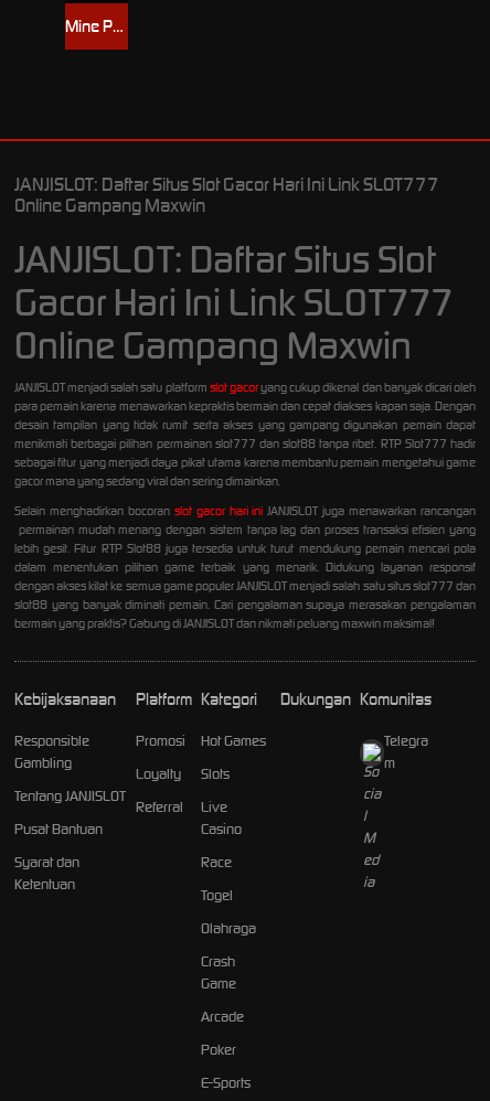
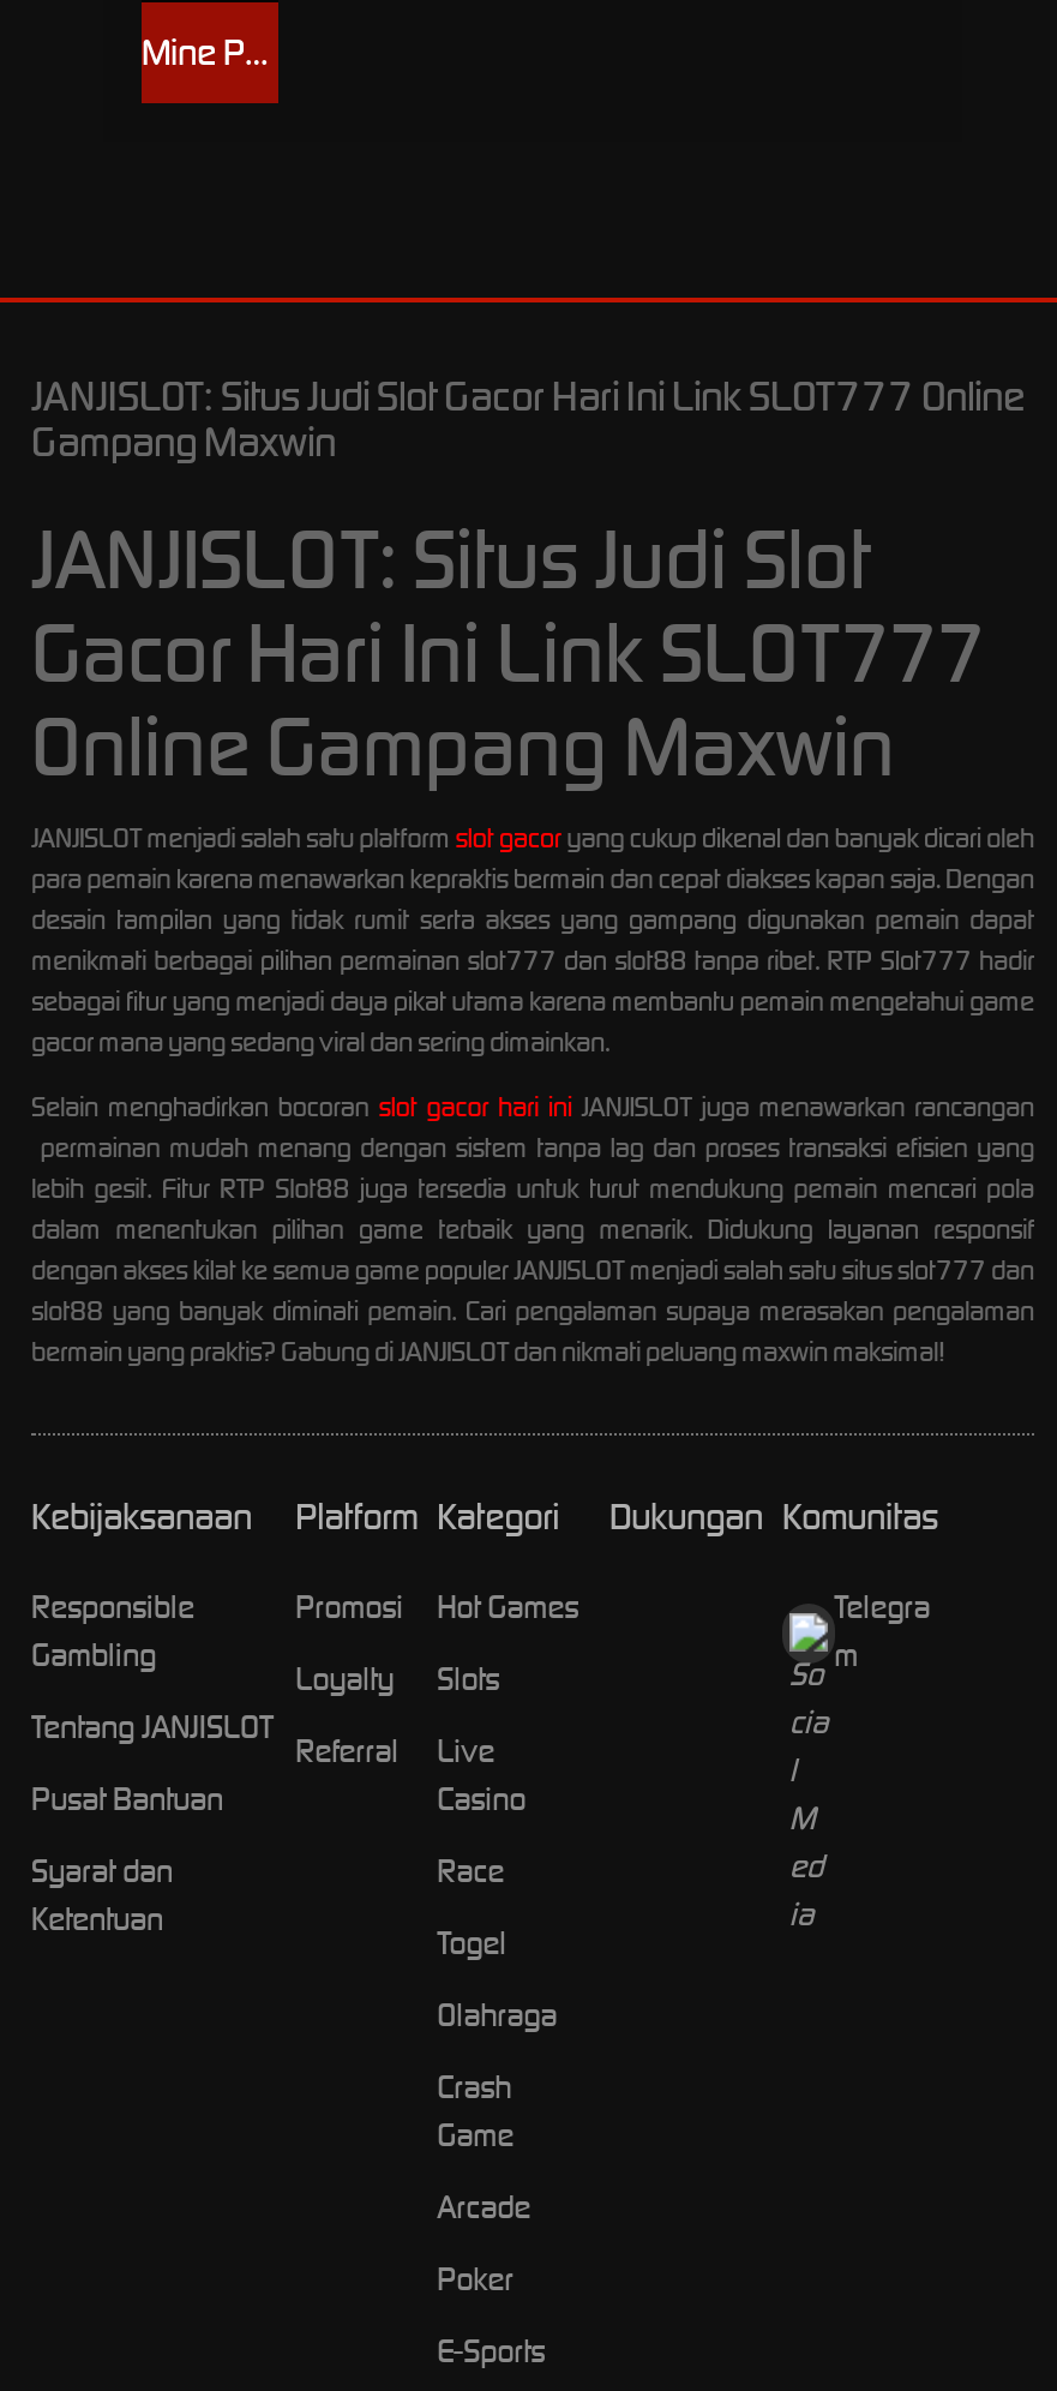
- JANJISLOT: Daftar Situs Slot Gacor Hari Ini Link SLOT777
- Online Gampang Maxwin
- JANJISLOT: Daftar Situs Slot
+ JANJISLOT: Situs Judi Slot Gacor Hari Ini Link SLOT777 Online
+ Gampang Maxwin
+ JANJISLOT: Situs Judi Slot
